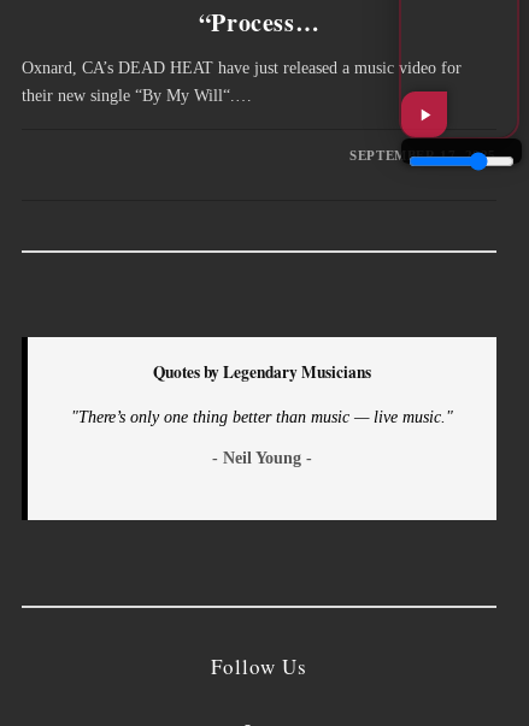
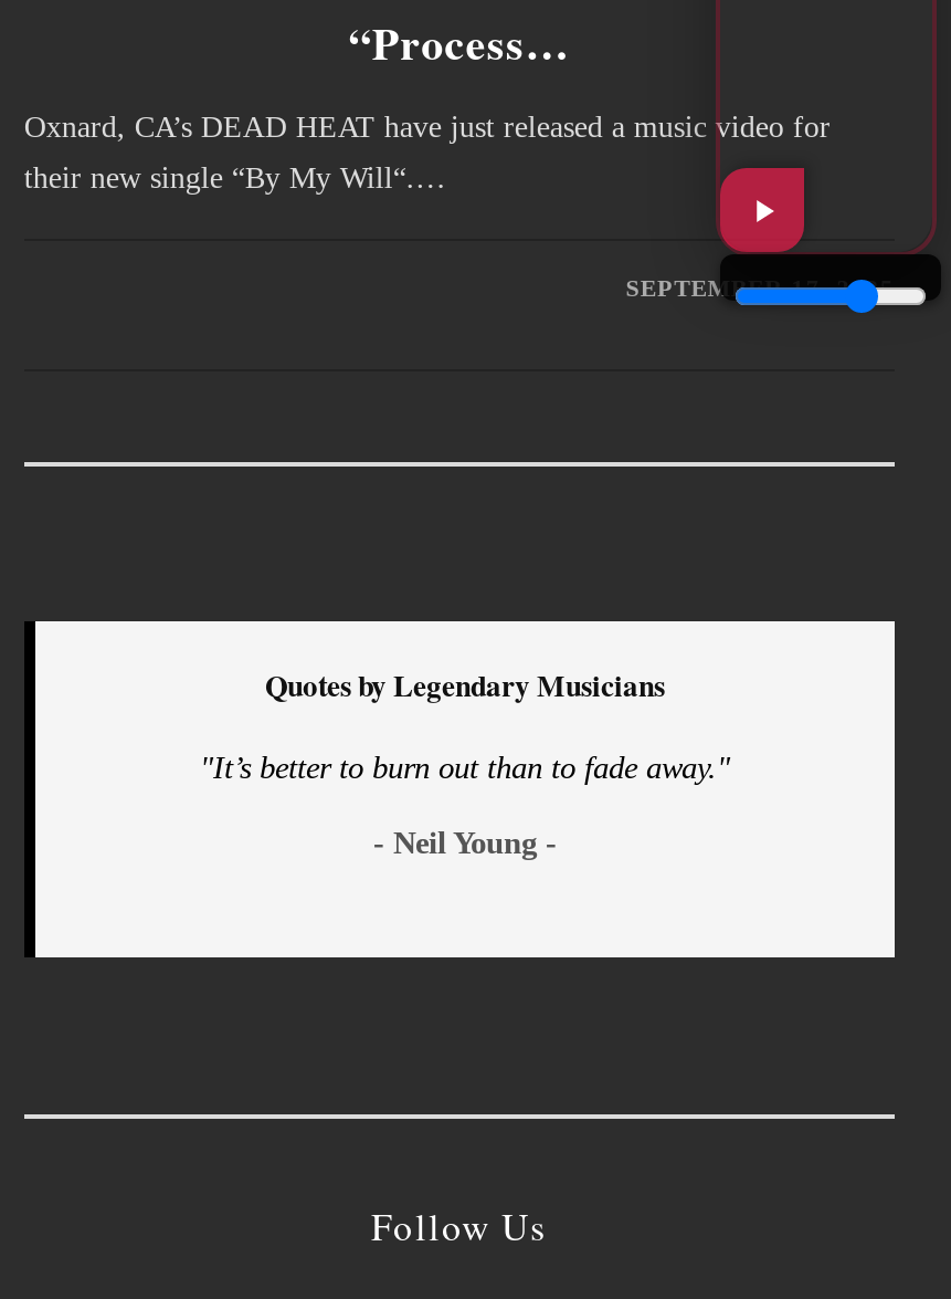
- "There’s only one thing better than music — live music."
+ "It’s better to burn out than to fade away."
